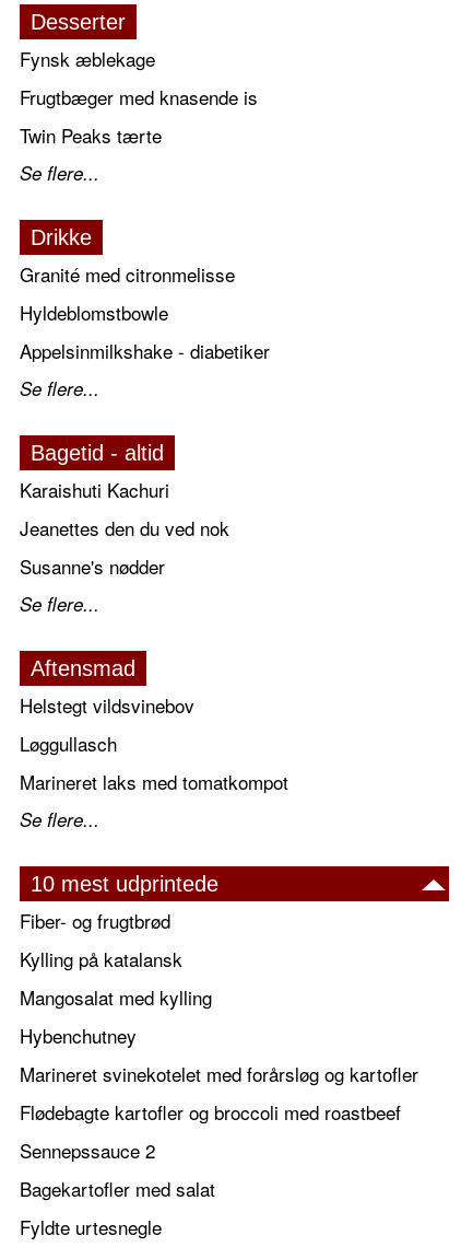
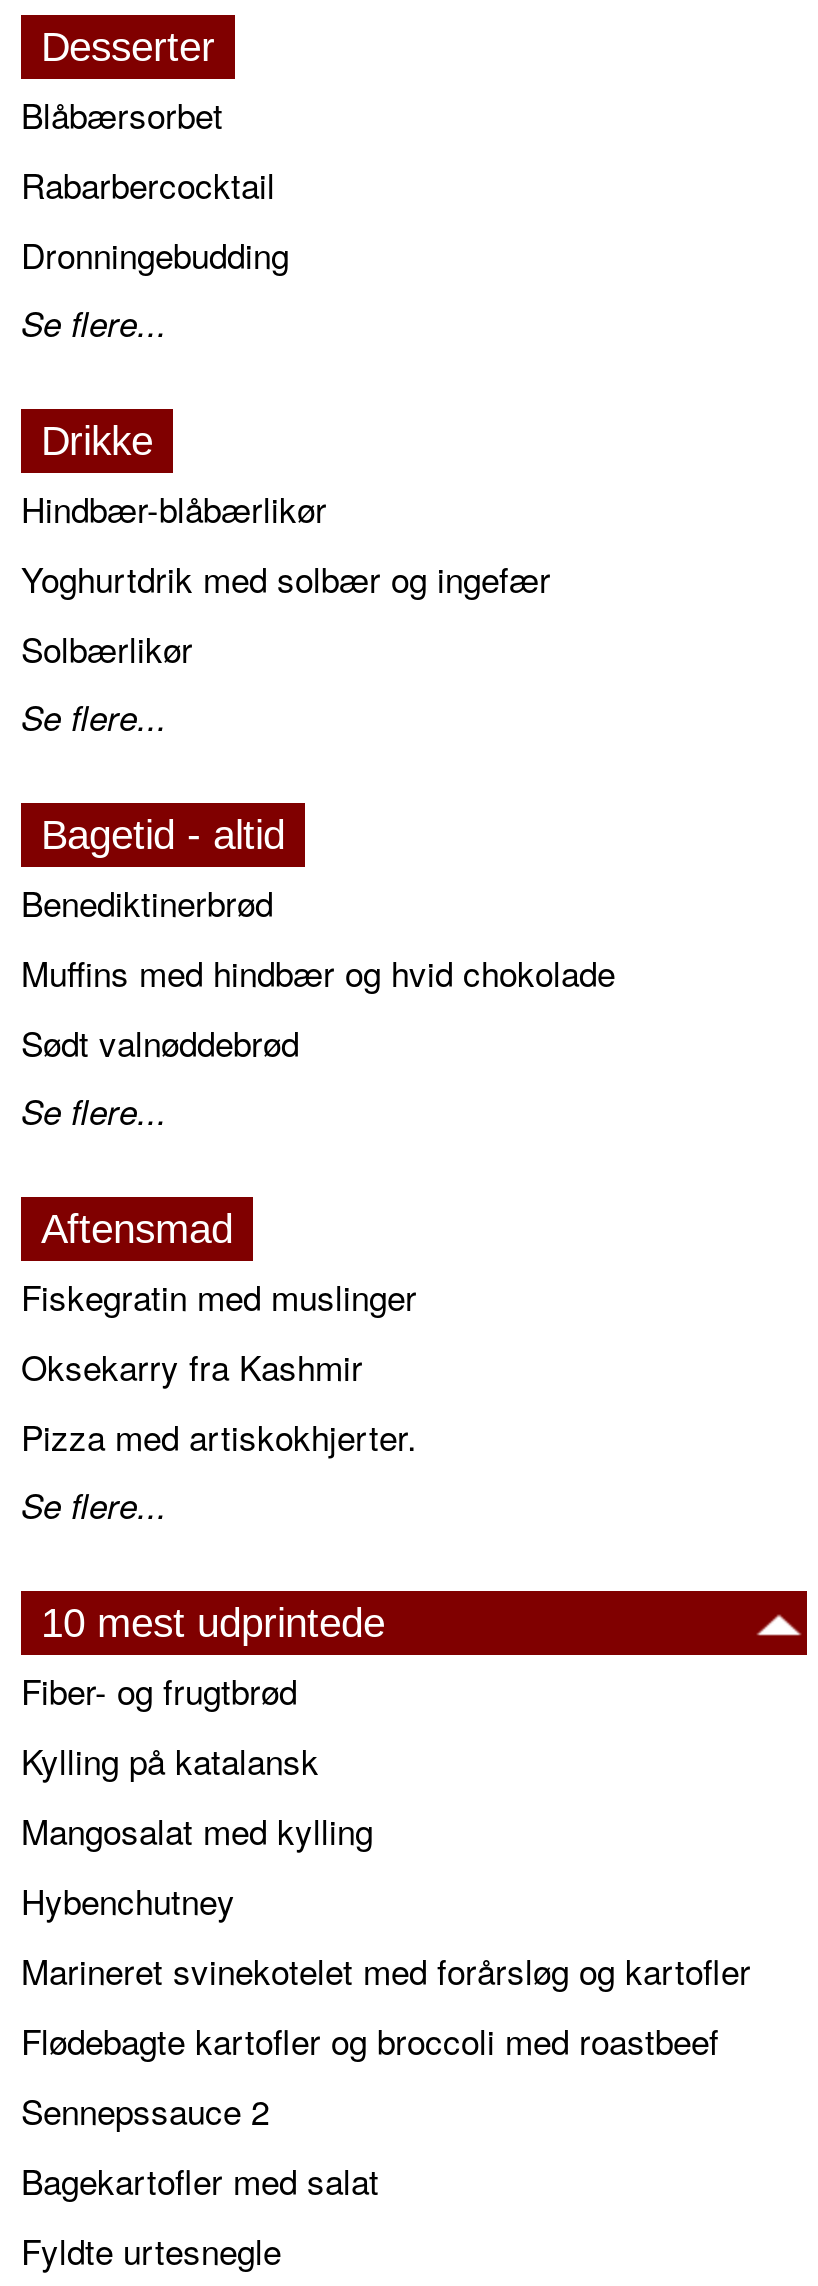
- Fynsk æblekage
- Frugtbæger med knasende is
- Twin Peaks tærte
+ Blåbærsorbet
+ Rabarbercocktail
+ Dronningebudding

- Granité med citronmelisse
- Hyldeblomstbowle
- Appelsinmilkshake - diabetiker
+ Hindbær-blåbærlikør
+ Yoghurtdrik med solbær og ingefær
+ Solbærlikør

- Karaishuti Kachuri
- Jeanettes den du ved nok
- Susanne's nødder
+ Benediktinerbrød
+ Muffins med hindbær og hvid chokolade
+ Sødt valnøddebrød

- Helstegt vildsvinebov
- Løggullasch
- Marineret laks med tomatkompot
+ Fiskegratin med muslinger
+ Oksekarry fra Kashmir
+ Pizza med artiskokhjerter.
